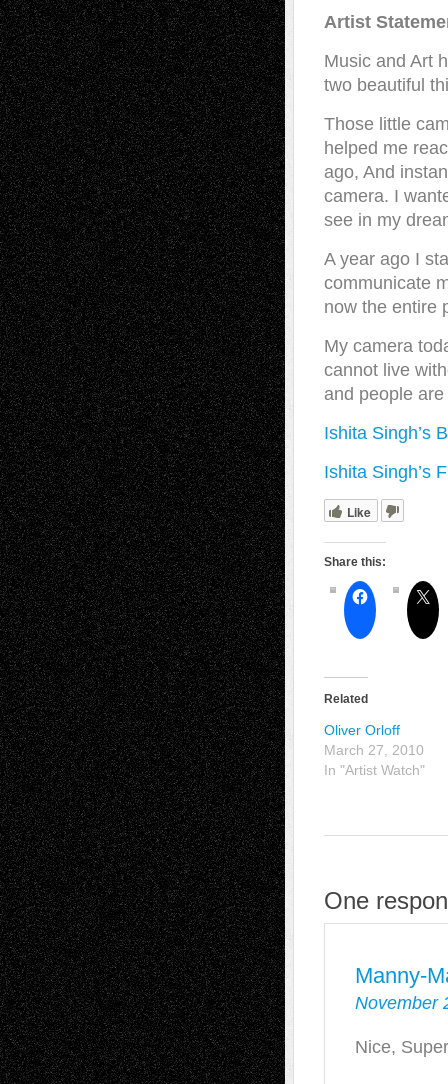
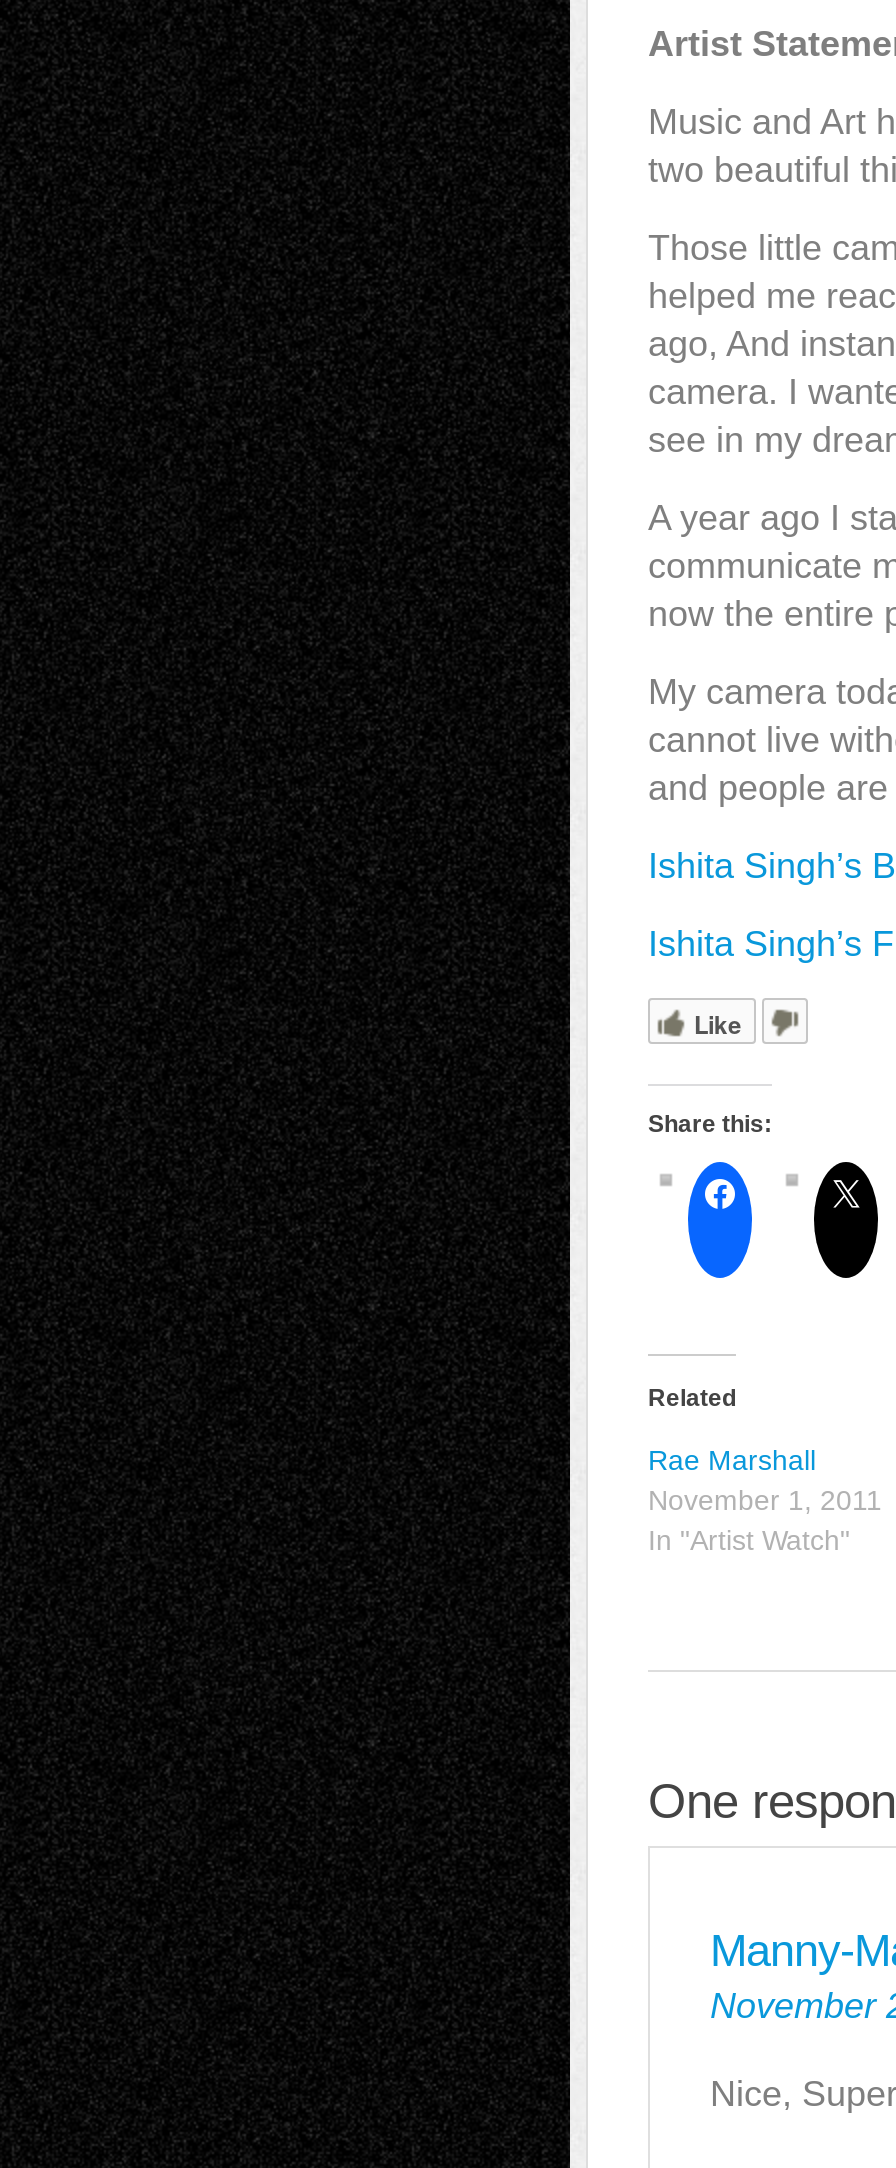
- Oliver Orloff
- March 27, 2010
+ Rae Marshall
+ November 1, 2011
